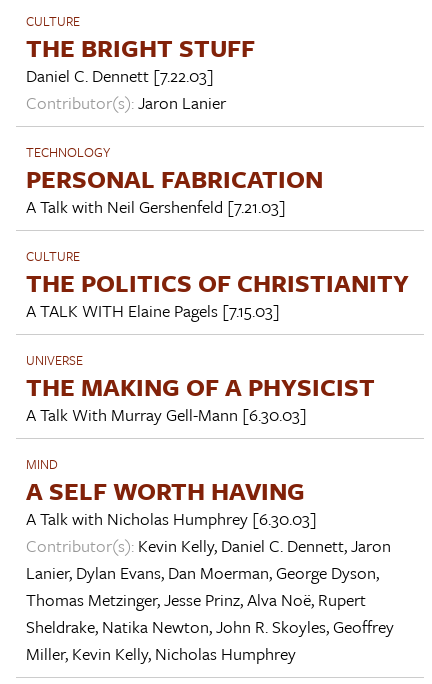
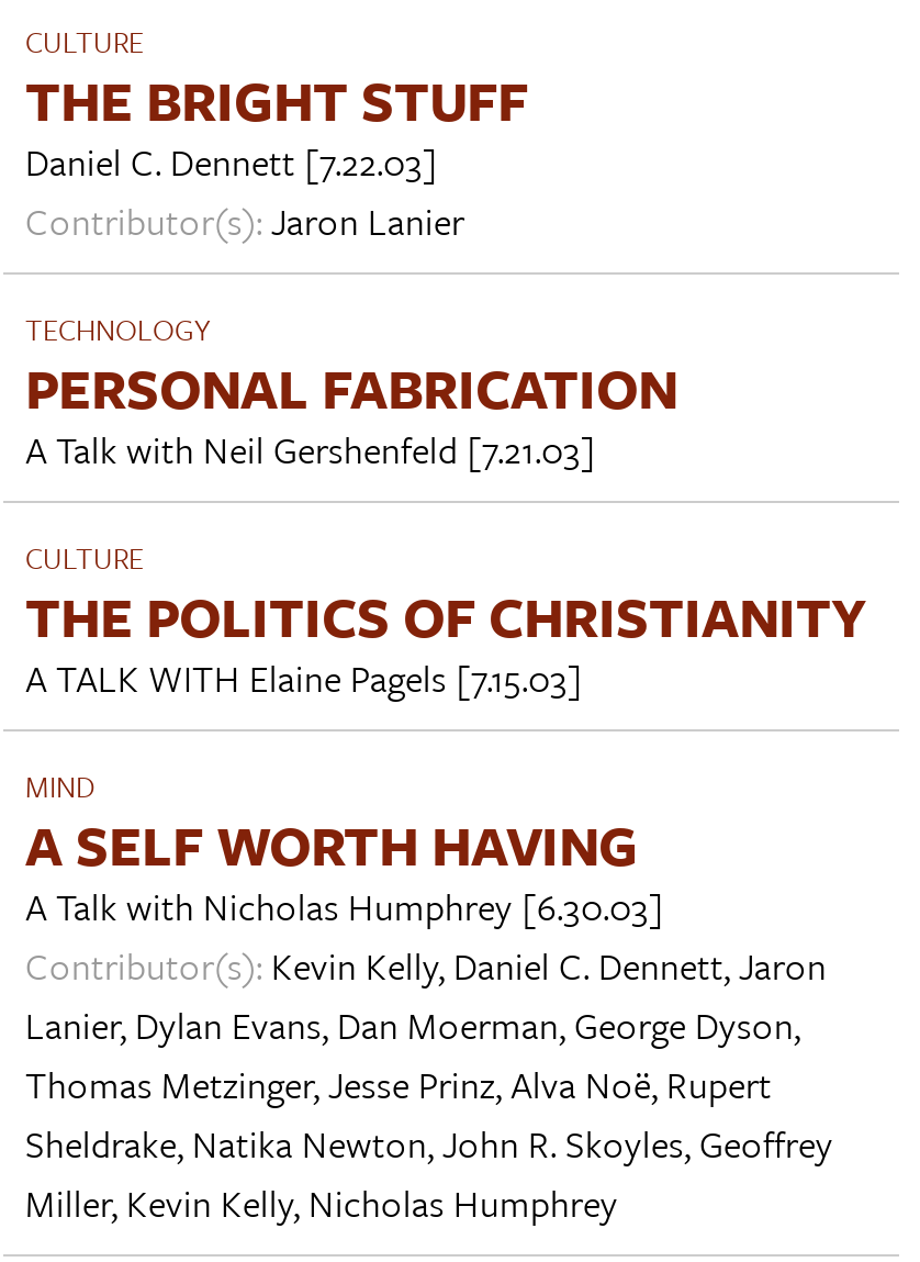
- UNIVERSE
- THE MAKING OF A PHYSICIST
- A Talk With Murray Gell-Mann [6.30.03]
